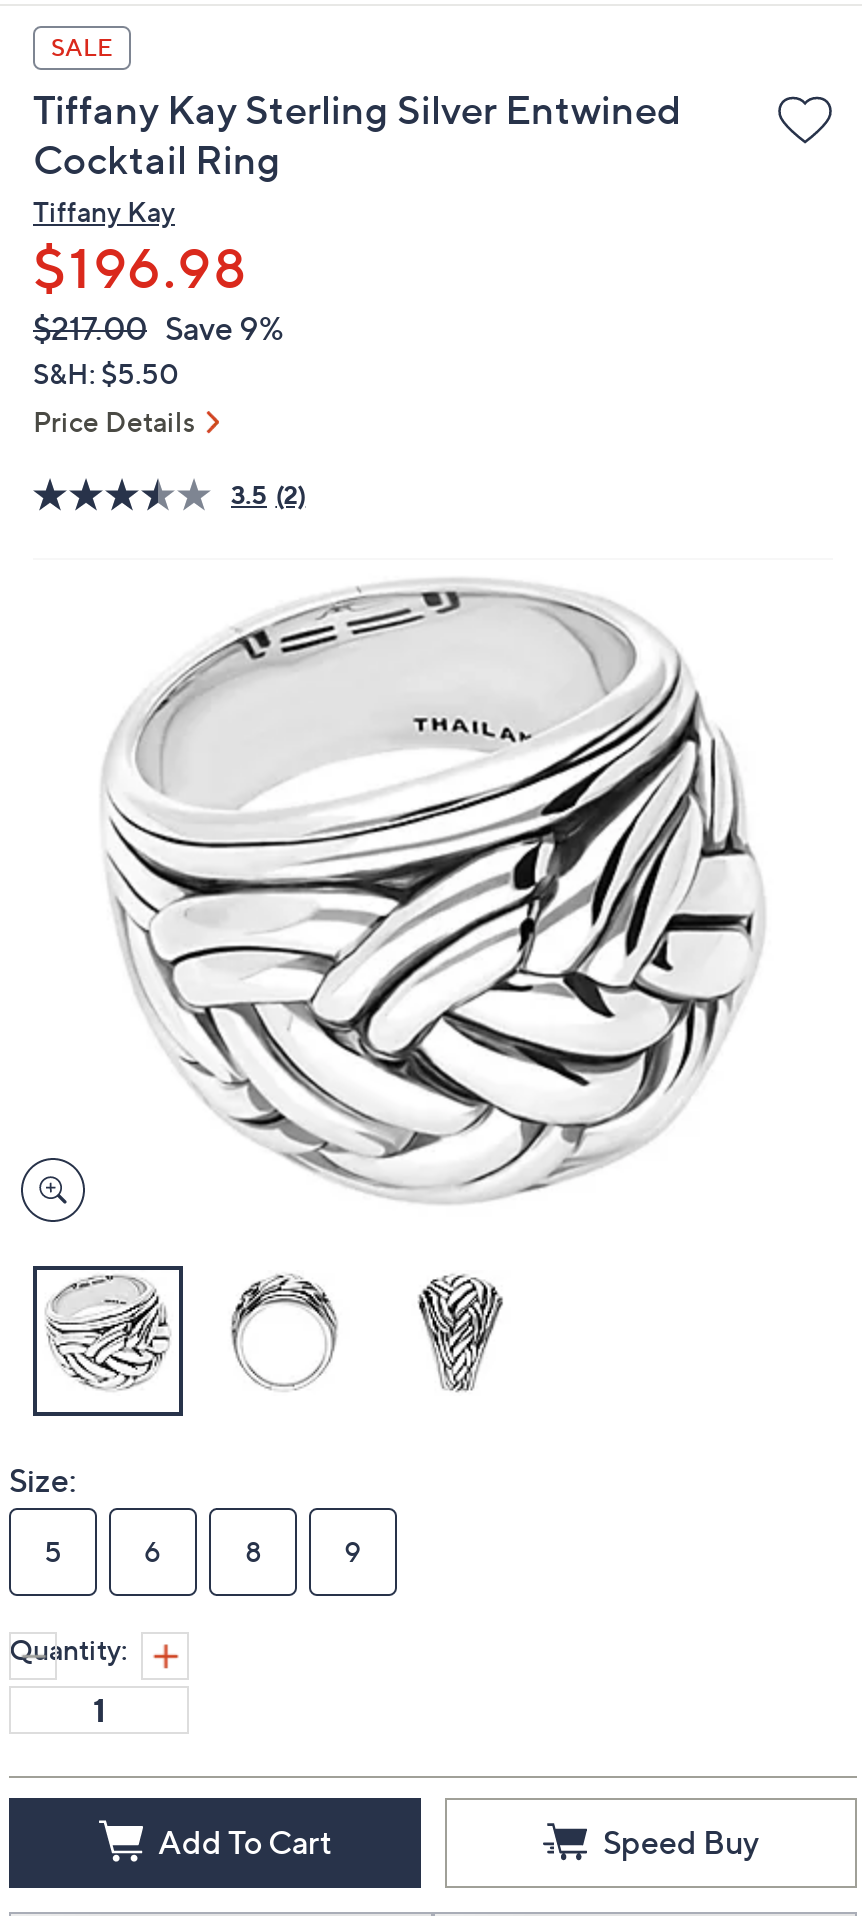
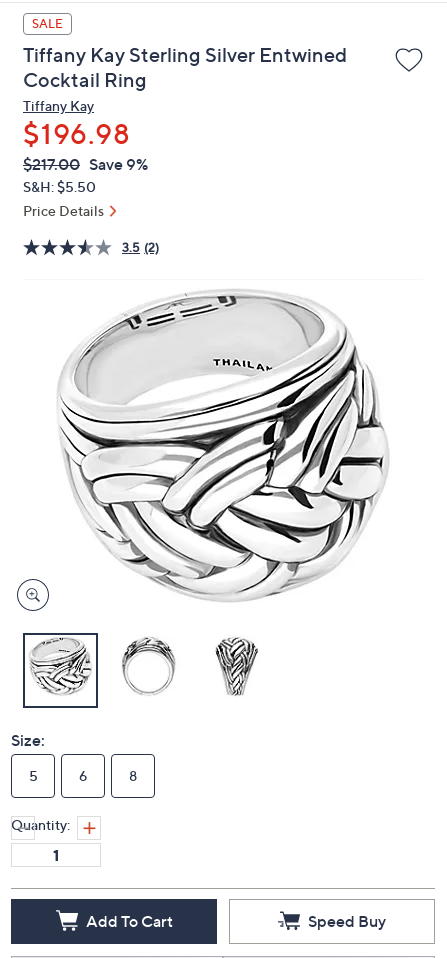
- 9
